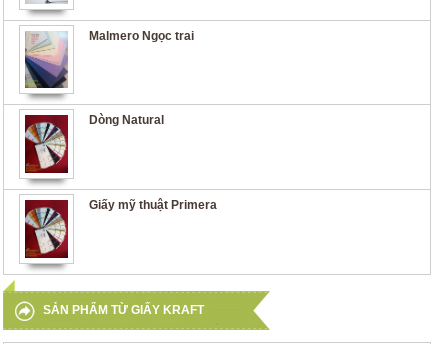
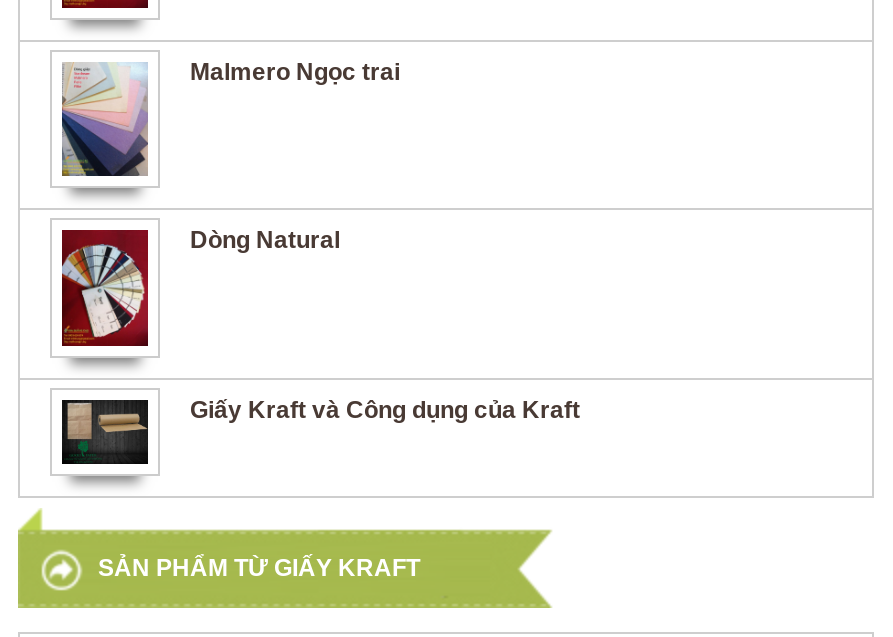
- [image]
- Giấy mỹ thuật Primera
+ [image]
+ Giấy Kraft và Công dụng của Kraft
